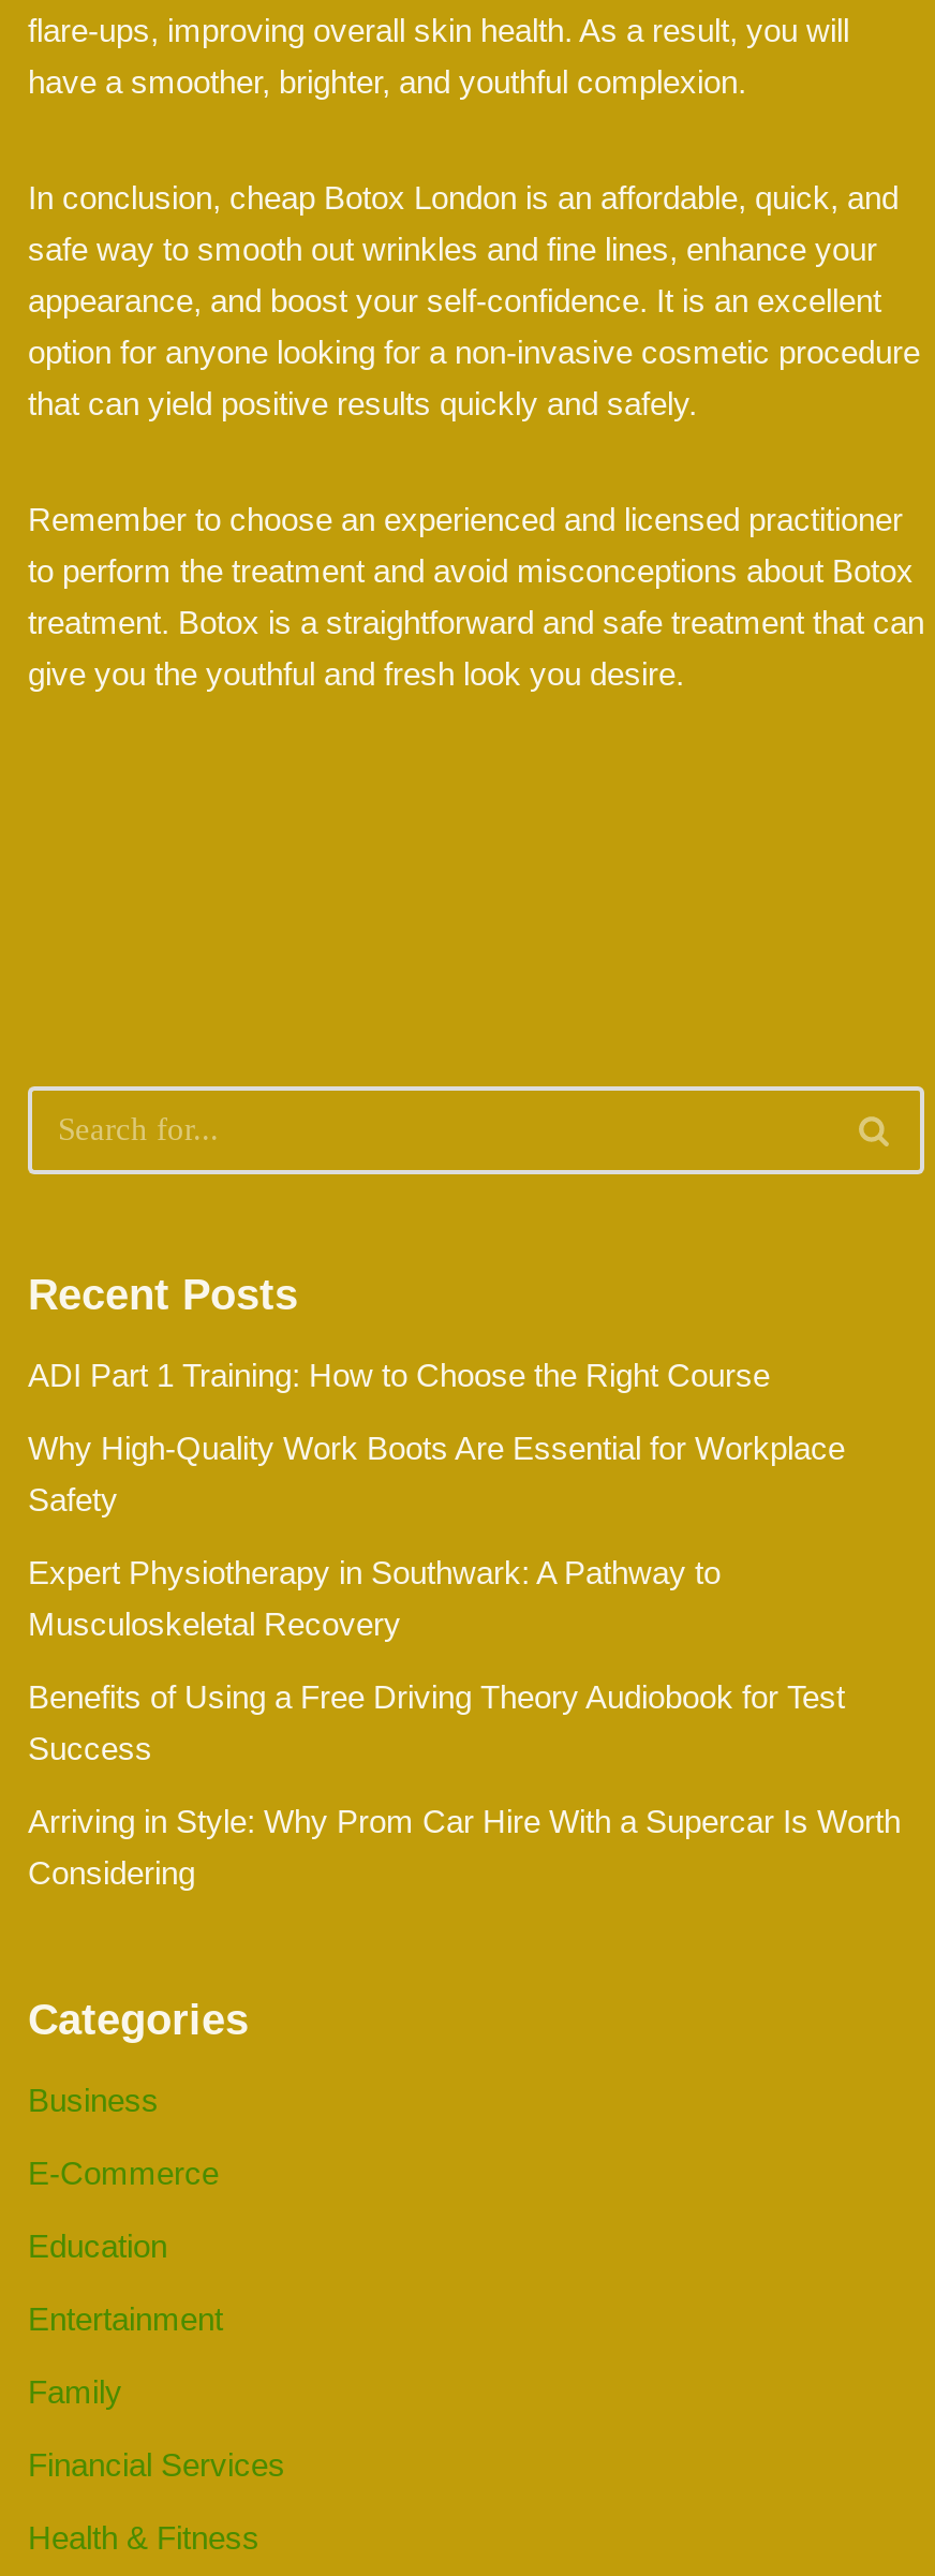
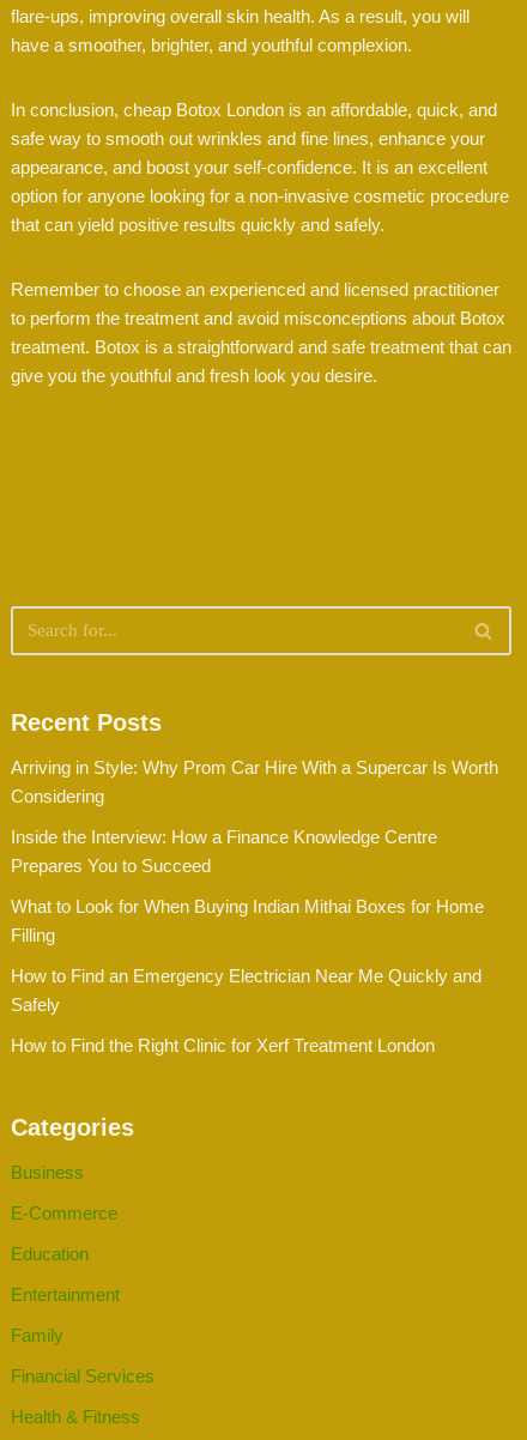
- ADI Part 1 Training: How to Choose the Right Course
- Why High-Quality Work Boots Are Essential for Workplace
- Safety
- Expert Physiotherapy in Southwark: A Pathway to
- Musculoskeletal Recovery
- Benefits of Using a Free Driving Theory Audiobook for Test
- Success

moved up: Arriving in Style: Why Prom Car Hire With a Supercar Is Worth | Considering

+ Inside the Interview: How a Finance Knowledge Centre
+ Prepares You to Succeed
+ What to Look for When Buying Indian Mithai Boxes for Home
+ Filling
+ How to Find an Emergency Electrician Near Me Quickly and
+ Safely
+ How to Find the Right Clinic for Xerf Treatment London
